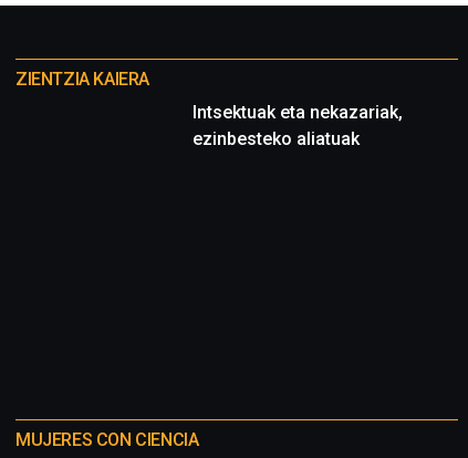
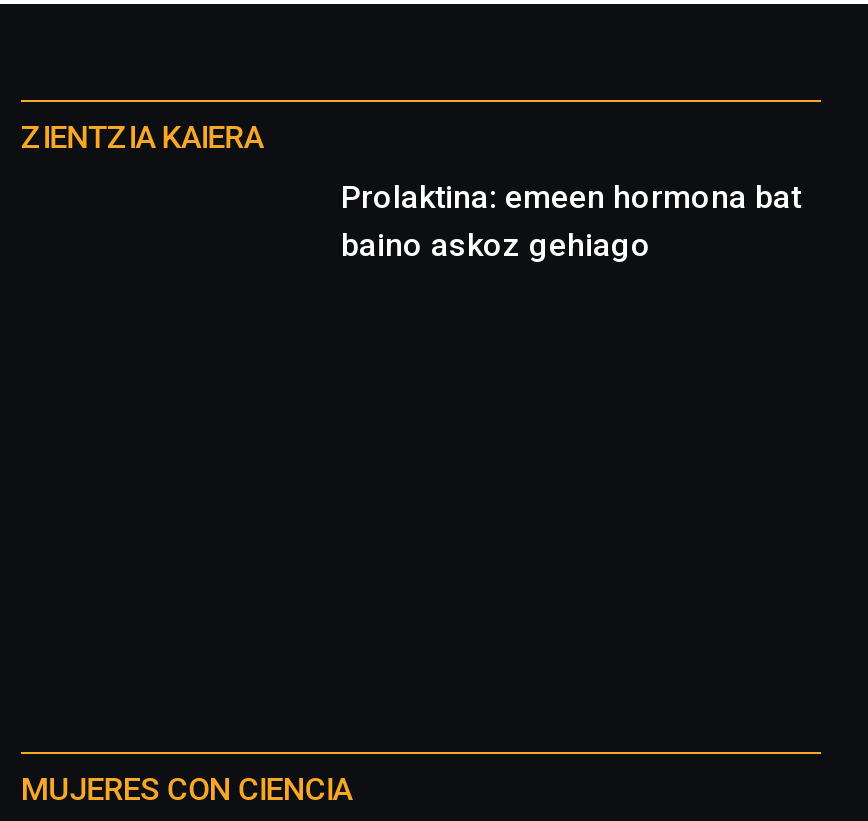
- Intsektuak eta nekazariak,
- ezinbesteko aliatuak
+ Prolaktina: emeen hormona bat
+ baino askoz gehiago
